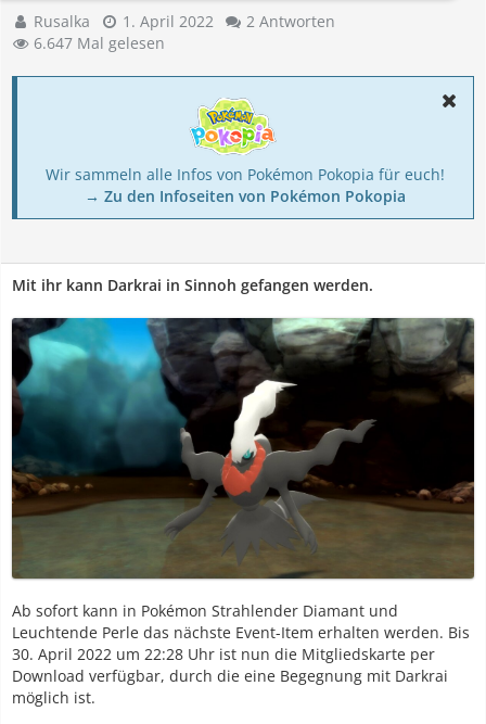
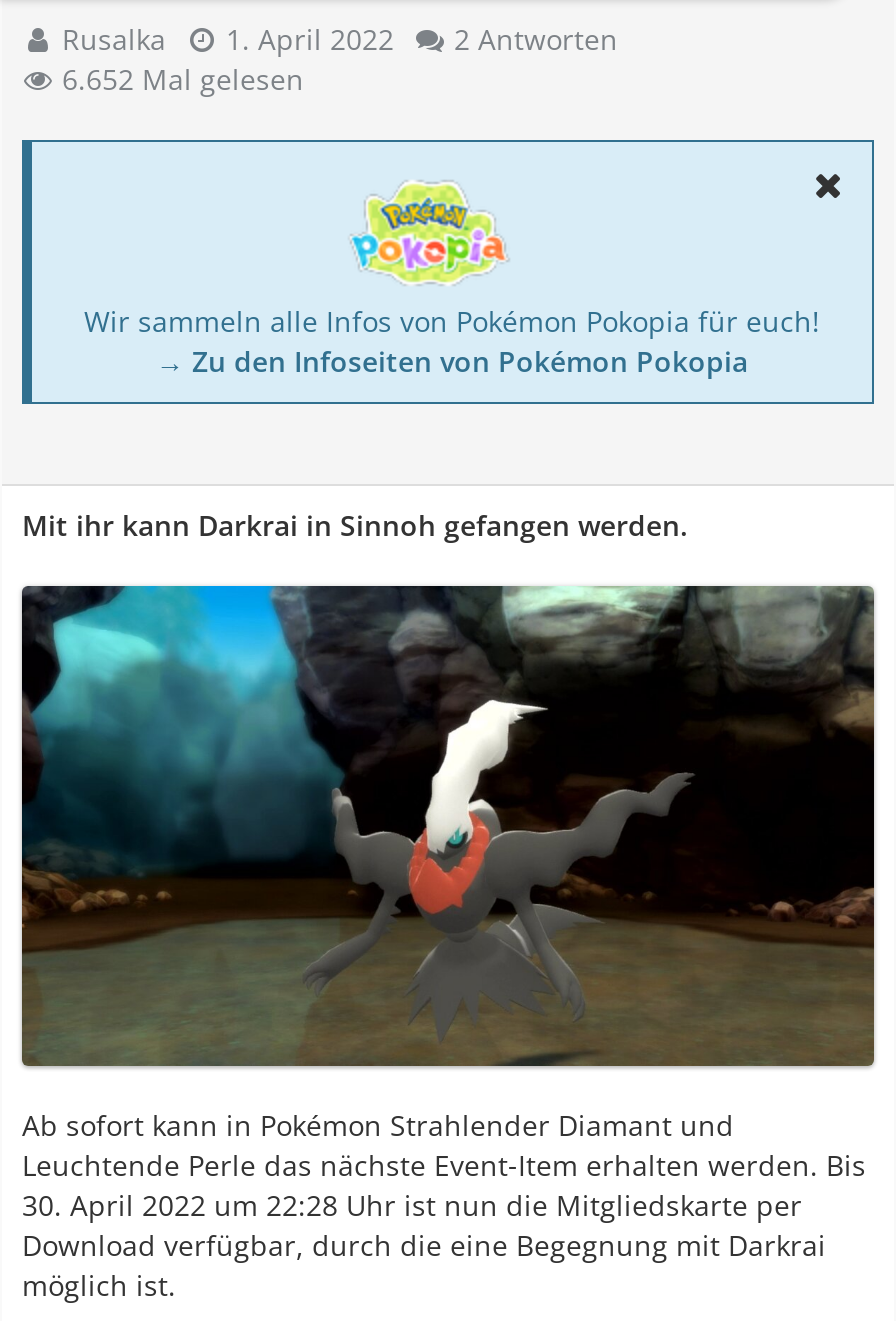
- 6.647 Mal gelesen
+ 6.652 Mal gelesen
